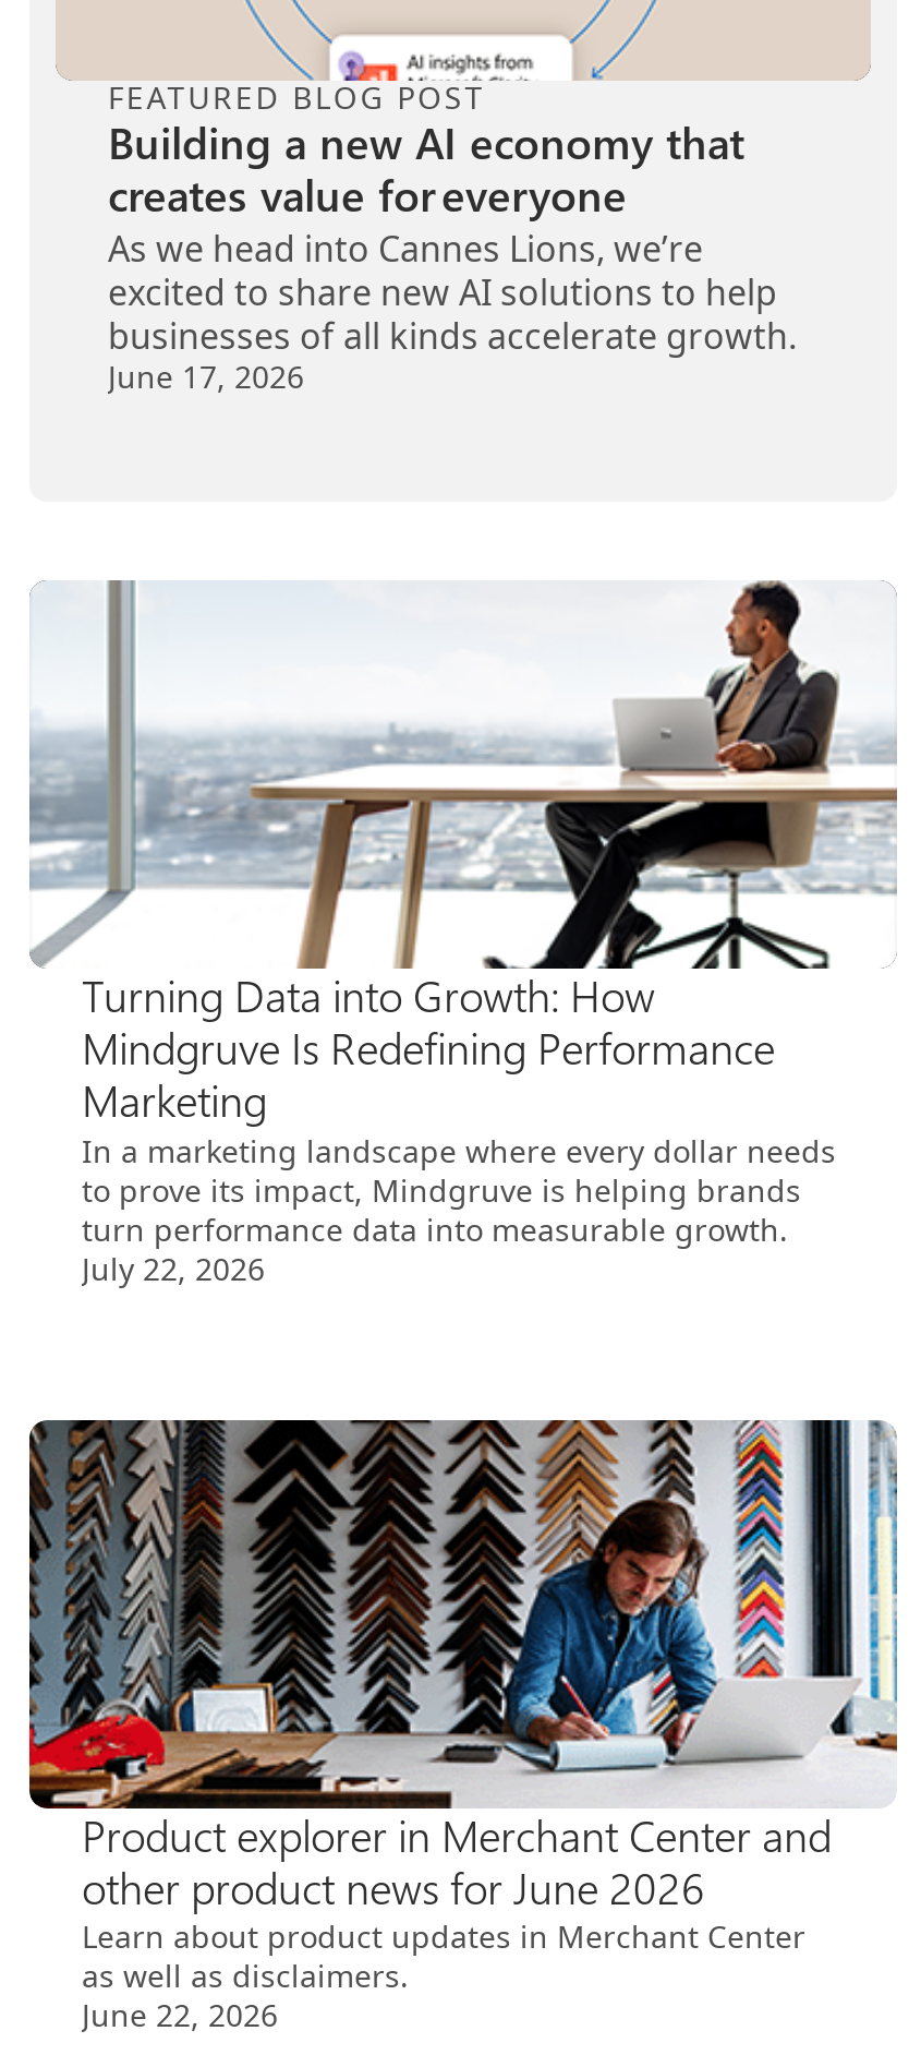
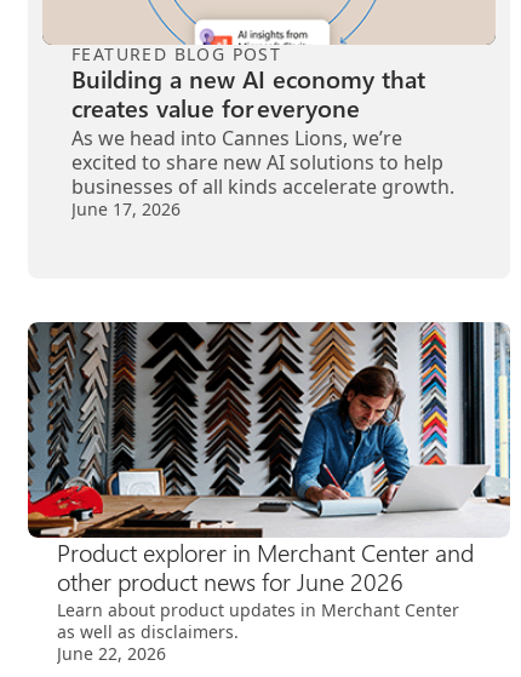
- [image]
- Turning Data into Growth: How
- Mindgruve Is Redefining Performance
- Marketing
- In a marketing landscape where every dollar needs
- to prove its impact, Mindgruve is helping brands
- turn performance data into measurable growth.
- July 22, 2026
